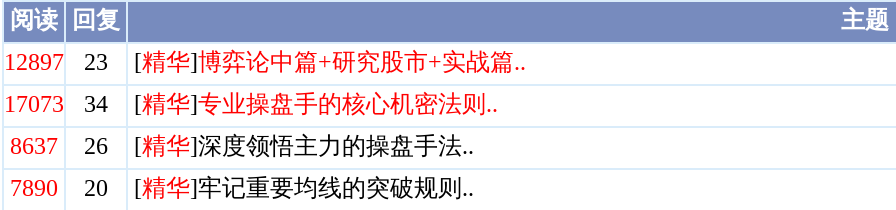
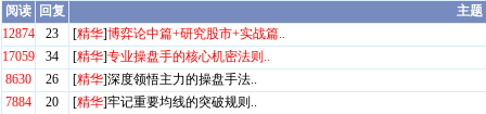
- 12897 23 [精华]博弈论中篇+研究股市+实战篇..
+ 12874 23 [精华]博弈论中篇+研究股市+实战篇..

- 17073 34 [精华]专业操盘手的核心机密法则..
+ 17059 34 [精华]专业操盘手的核心机密法则..

- 8637 26 [精华]深度领悟主力的操盘手法..
+ 8630 26 [精华]深度领悟主力的操盘手法..

- 7890 20 [精华]牢记重要均线的突破规则..
+ 7884 20 [精华]牢记重要均线的突破规则..
